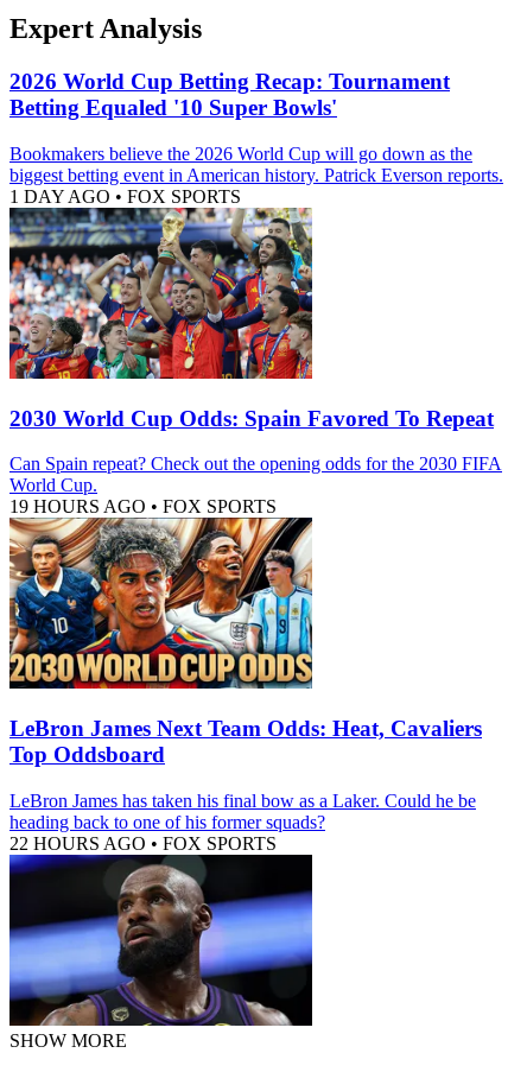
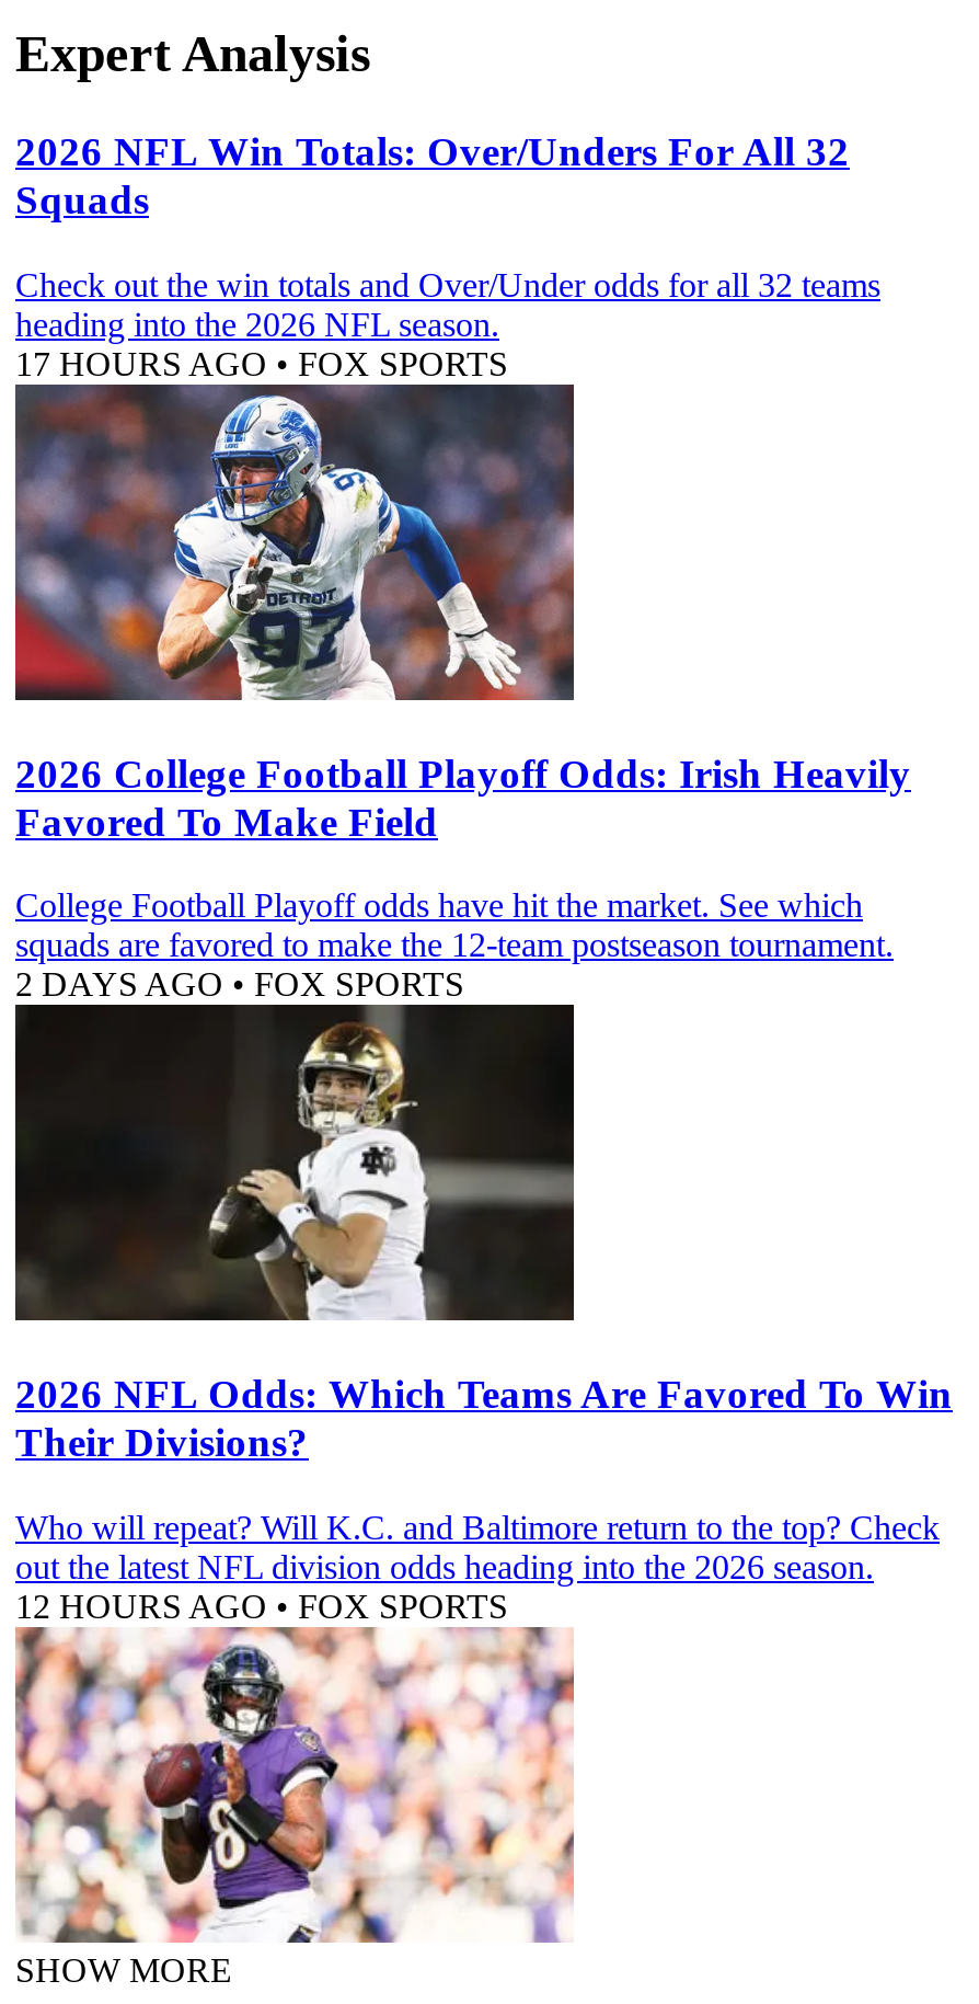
- 2026 World Cup Betting Recap: Tournament
- Betting Equaled '10 Super Bowls'
+ 2026 NFL Win Totals: Over/Unders For All 32
+ Squads

- Bookmakers believe the 2026 World Cup will go down as the
- biggest betting event in American history. Patrick Everson reports.
- 1 DAY AGO • FOX SPORTS
+ Check out the win totals and Over/Under odds for all 32 teams
+ heading into the 2026 NFL season.
+ 17 HOURS AGO • FOX SPORTS

- [image]
- 2030 World Cup Odds: Spain Favored To Repeat
+ [image]
+ 2026 College Football Playoff Odds: Irish Heavily
+ Favored To Make Field

- Can Spain repeat? Check out the opening odds for the 2030 FIFA
- World Cup.
- 19 HOURS AGO • FOX SPORTS
+ College Football Playoff odds have hit the market. See which
+ squads are favored to make the 12-team postseason tournament.
+ 2 DAYS AGO • FOX SPORTS

- [image]
- LeBron James Next Team Odds: Heat, Cavaliers
- Top Oddsboard
+ [image]
+ 2026 NFL Odds: Which Teams Are Favored To Win
+ Their Divisions?

- LeBron James has taken his final bow as a Laker. Could he be
- heading back to one of his former squads?
- 22 HOURS AGO • FOX SPORTS
+ Who will repeat? Will K.C. and Baltimore return to the top? Check
+ out the latest NFL division odds heading into the 2026 season.
+ 12 HOURS AGO • FOX SPORTS

- [image]
+ [image]
